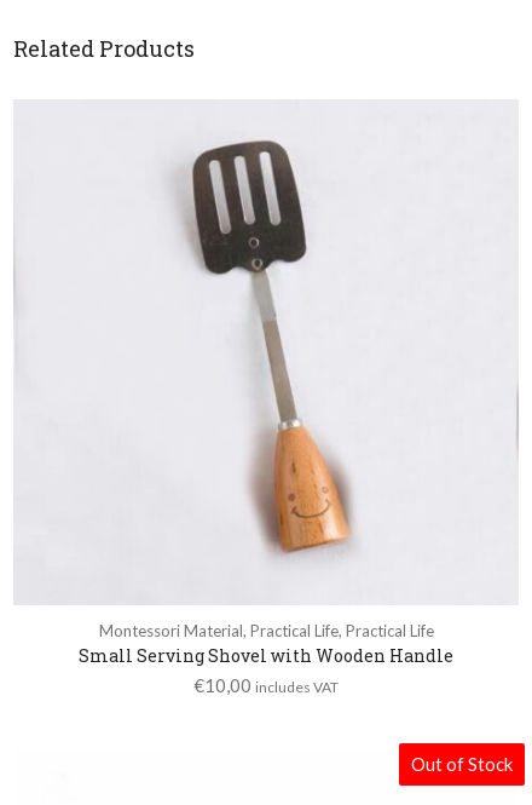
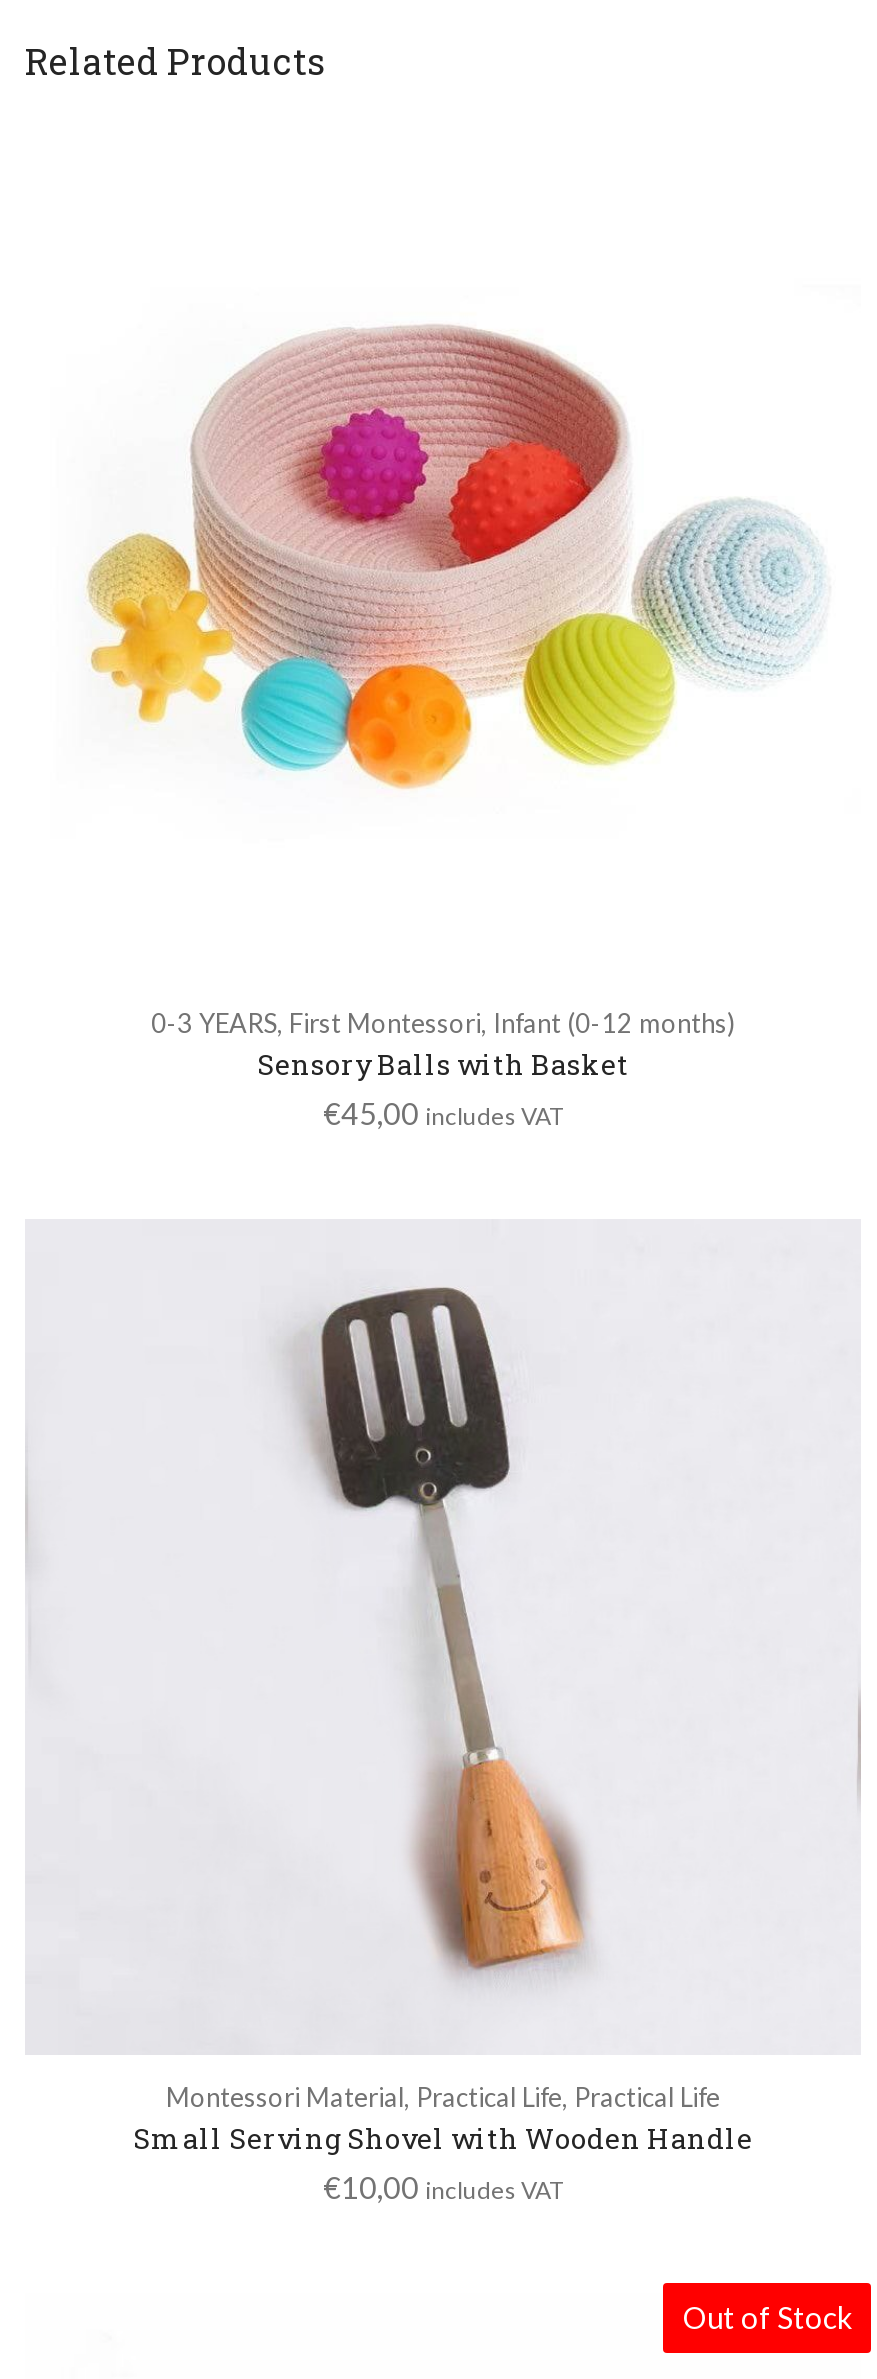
+ [image]

+ 0-3 YEARS, First Montessori, Infant (0-12 months)
+ Sensory Balls with Basket
+ €45,00 includes VAT
